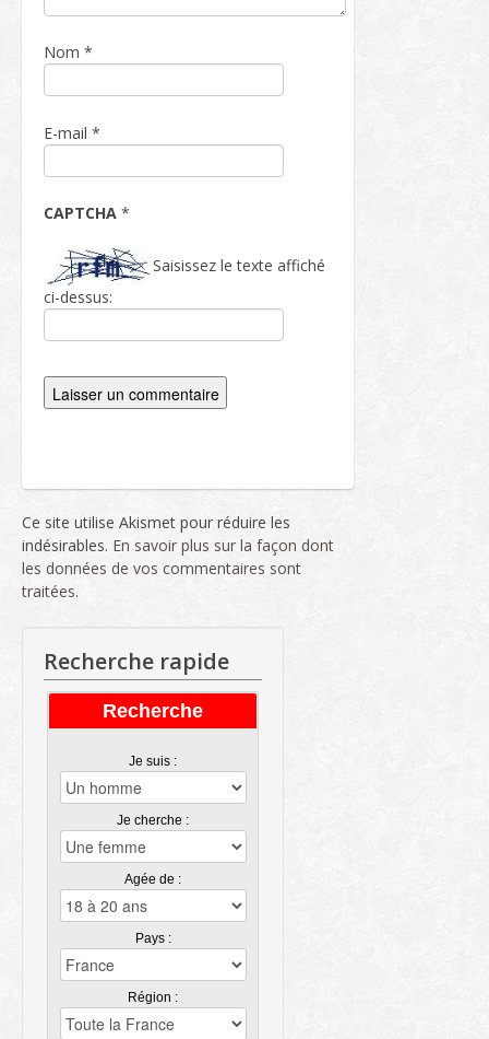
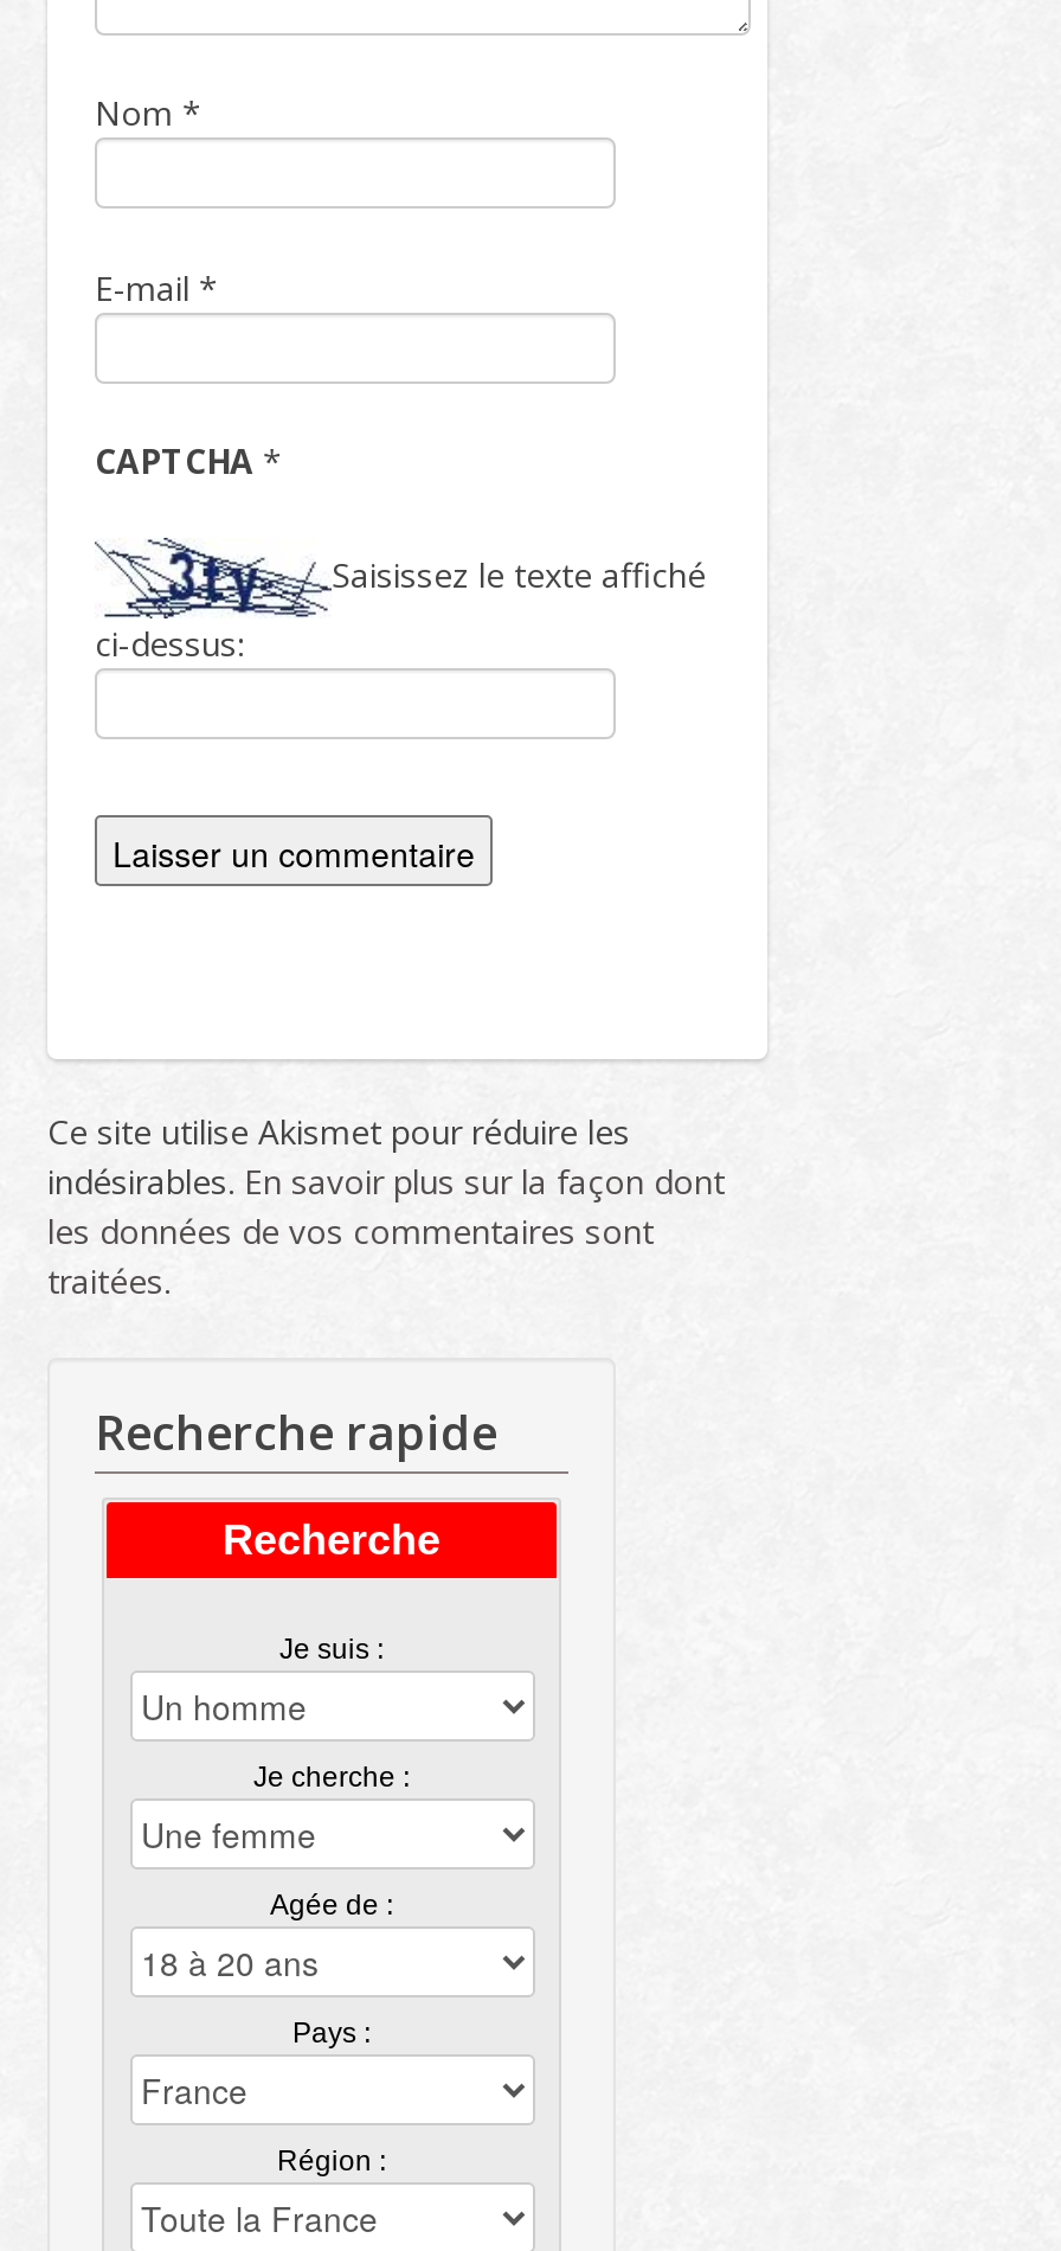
- [image]
+ [image]
